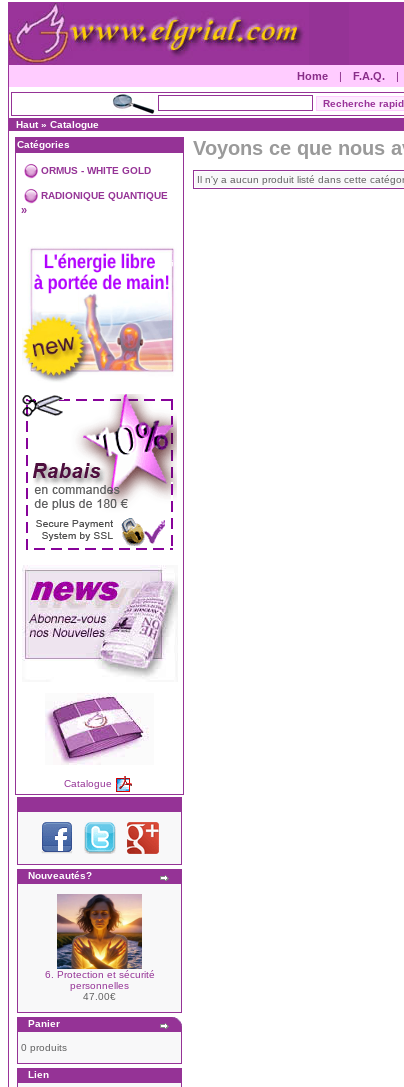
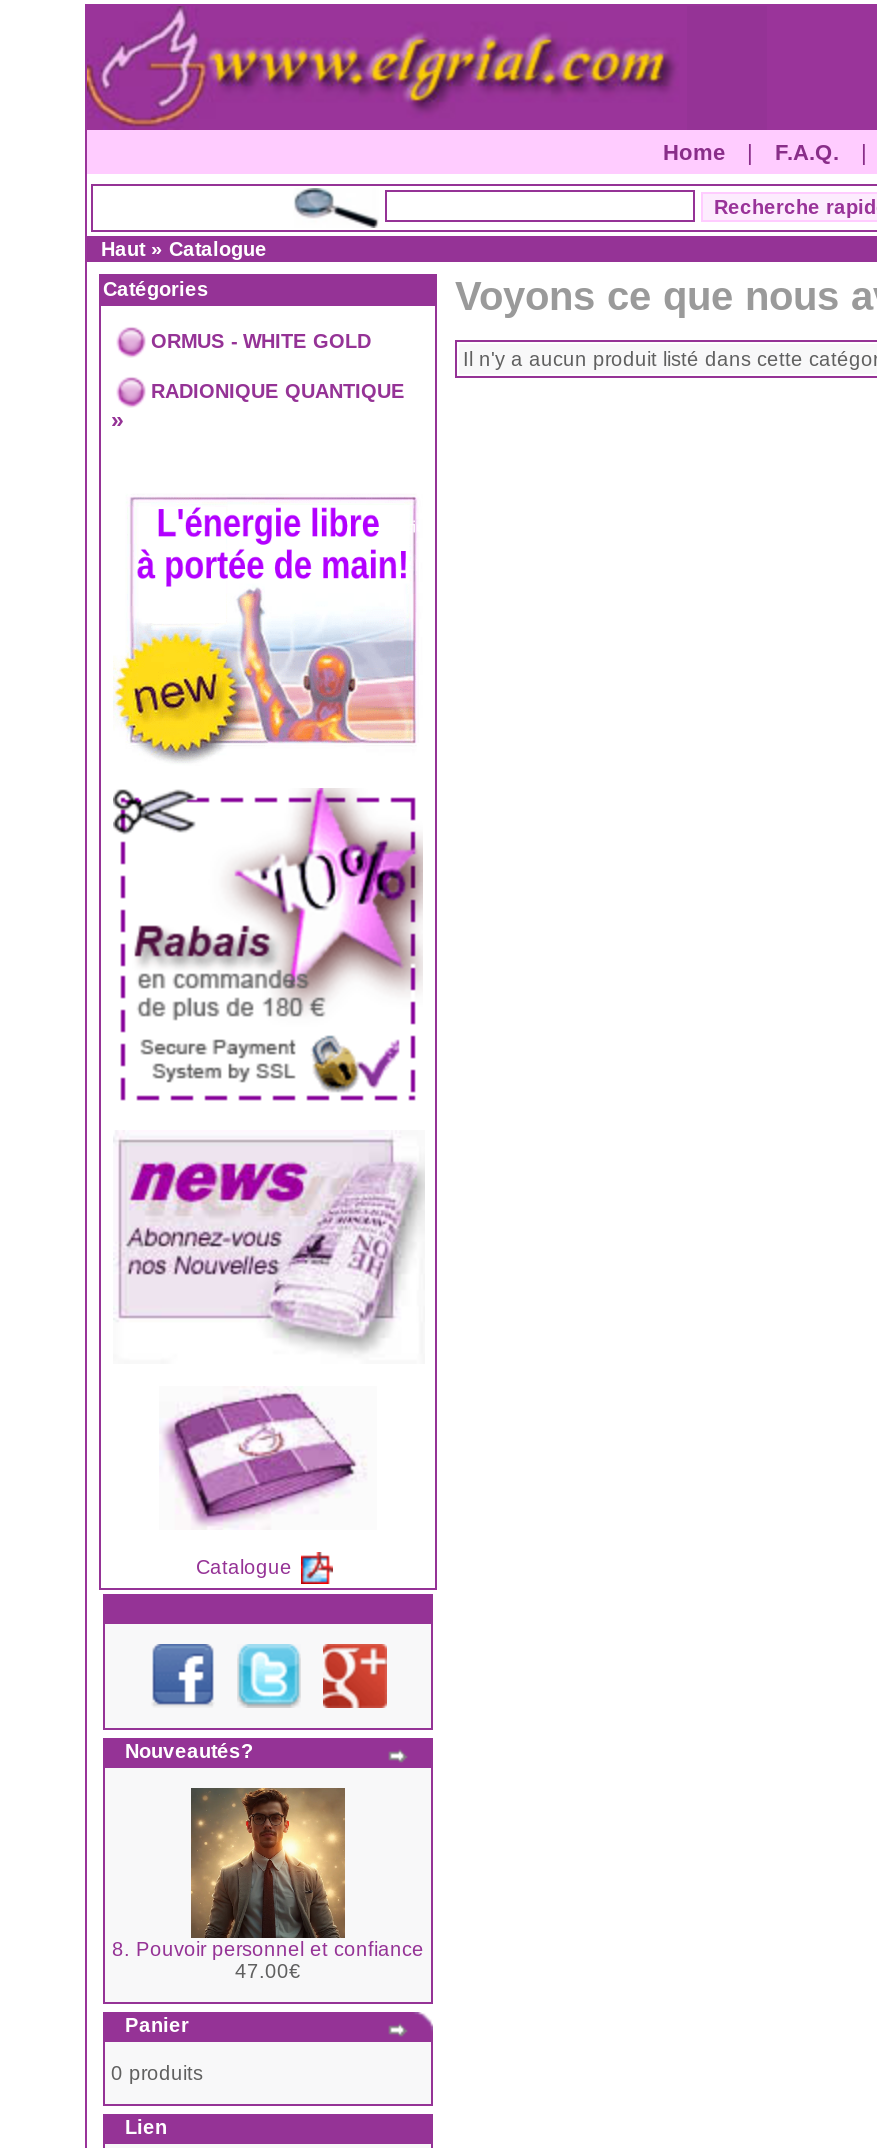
- [image]
- 6. Protection et sécurité
- personnelles
+ [image]
+ 8. Pouvoir personnel et confiance
